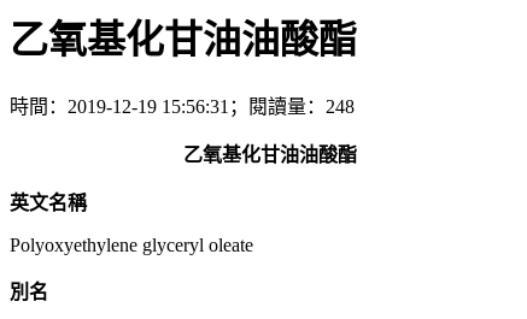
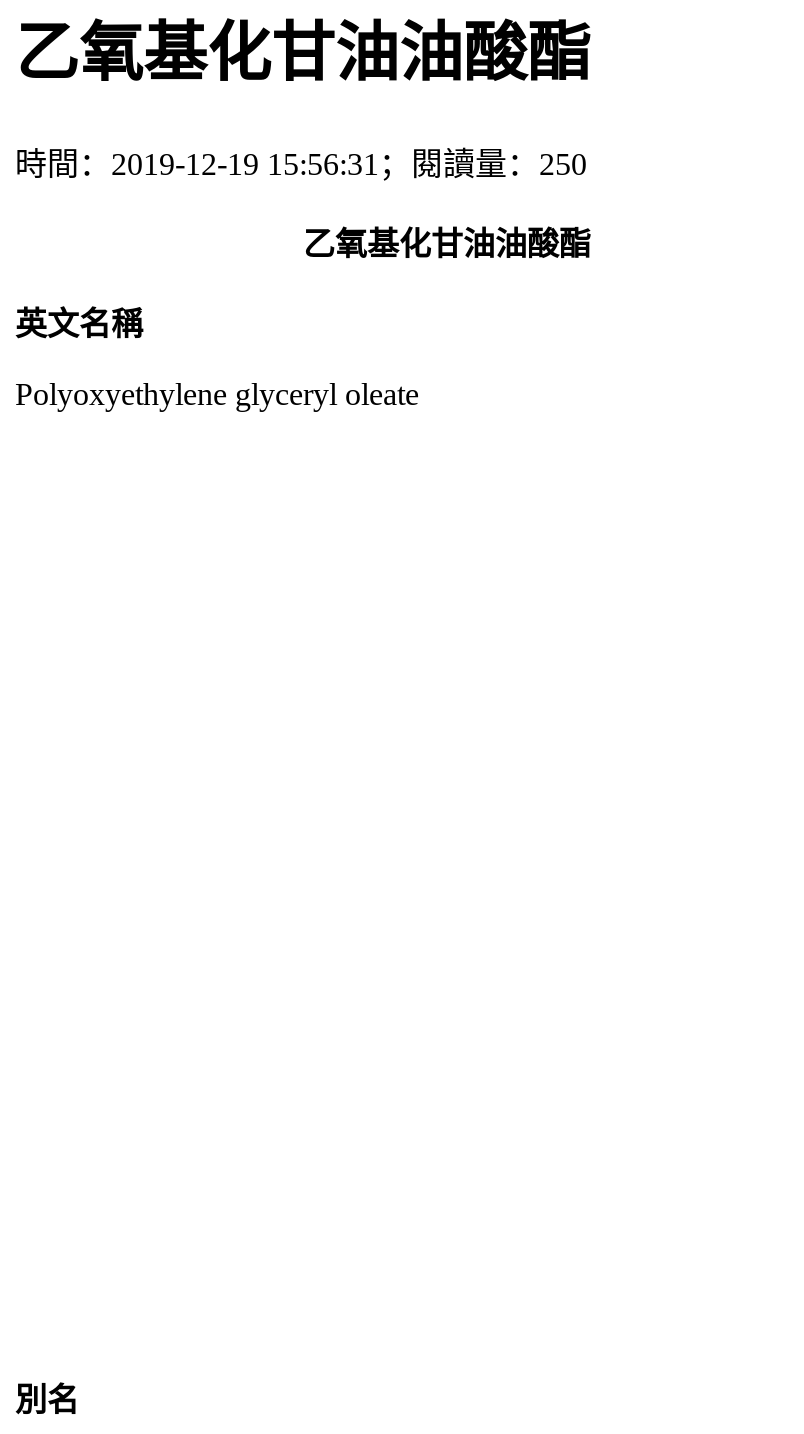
- 時間：2019-12-19 15:56:31；閱讀量：248
+ 時間：2019-12-19 15:56:31；閱讀量：250
